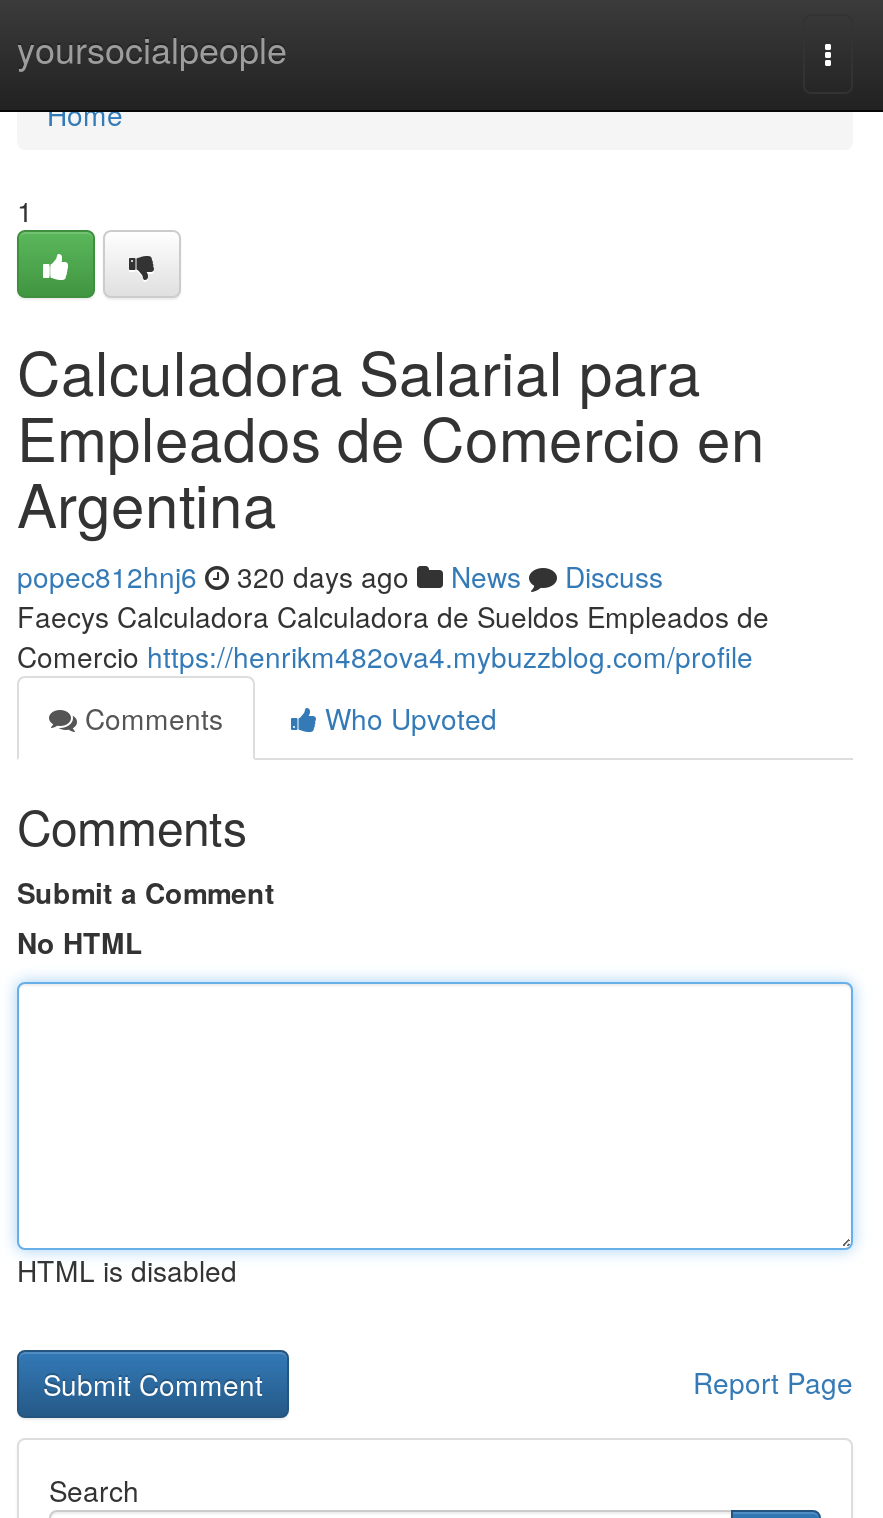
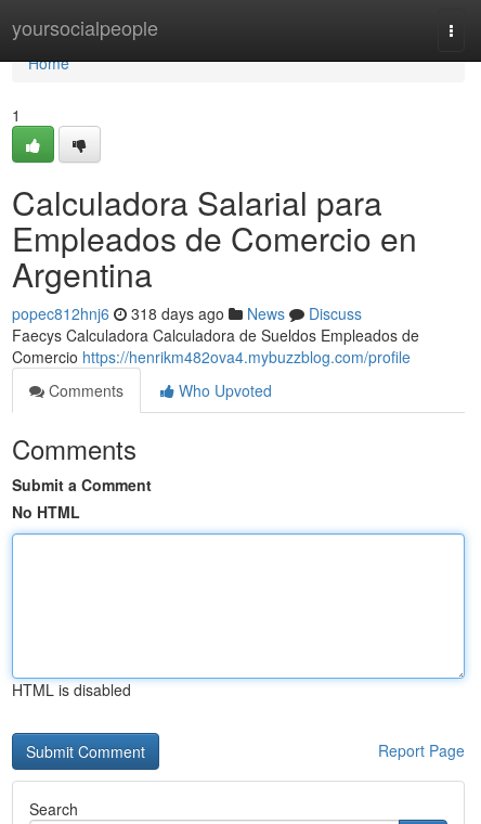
- popec812hnj6 320 days ago News Discuss
+ popec812hnj6 318 days ago News Discuss
